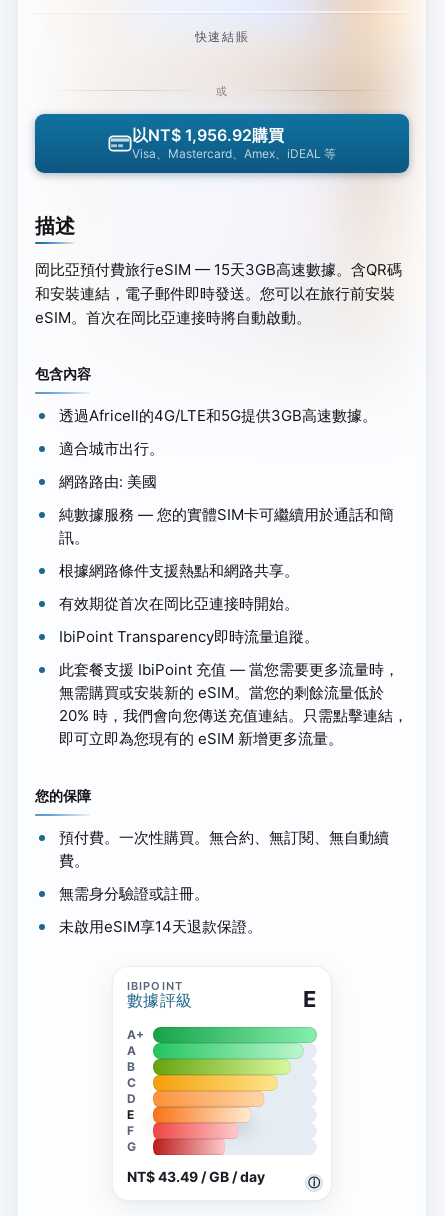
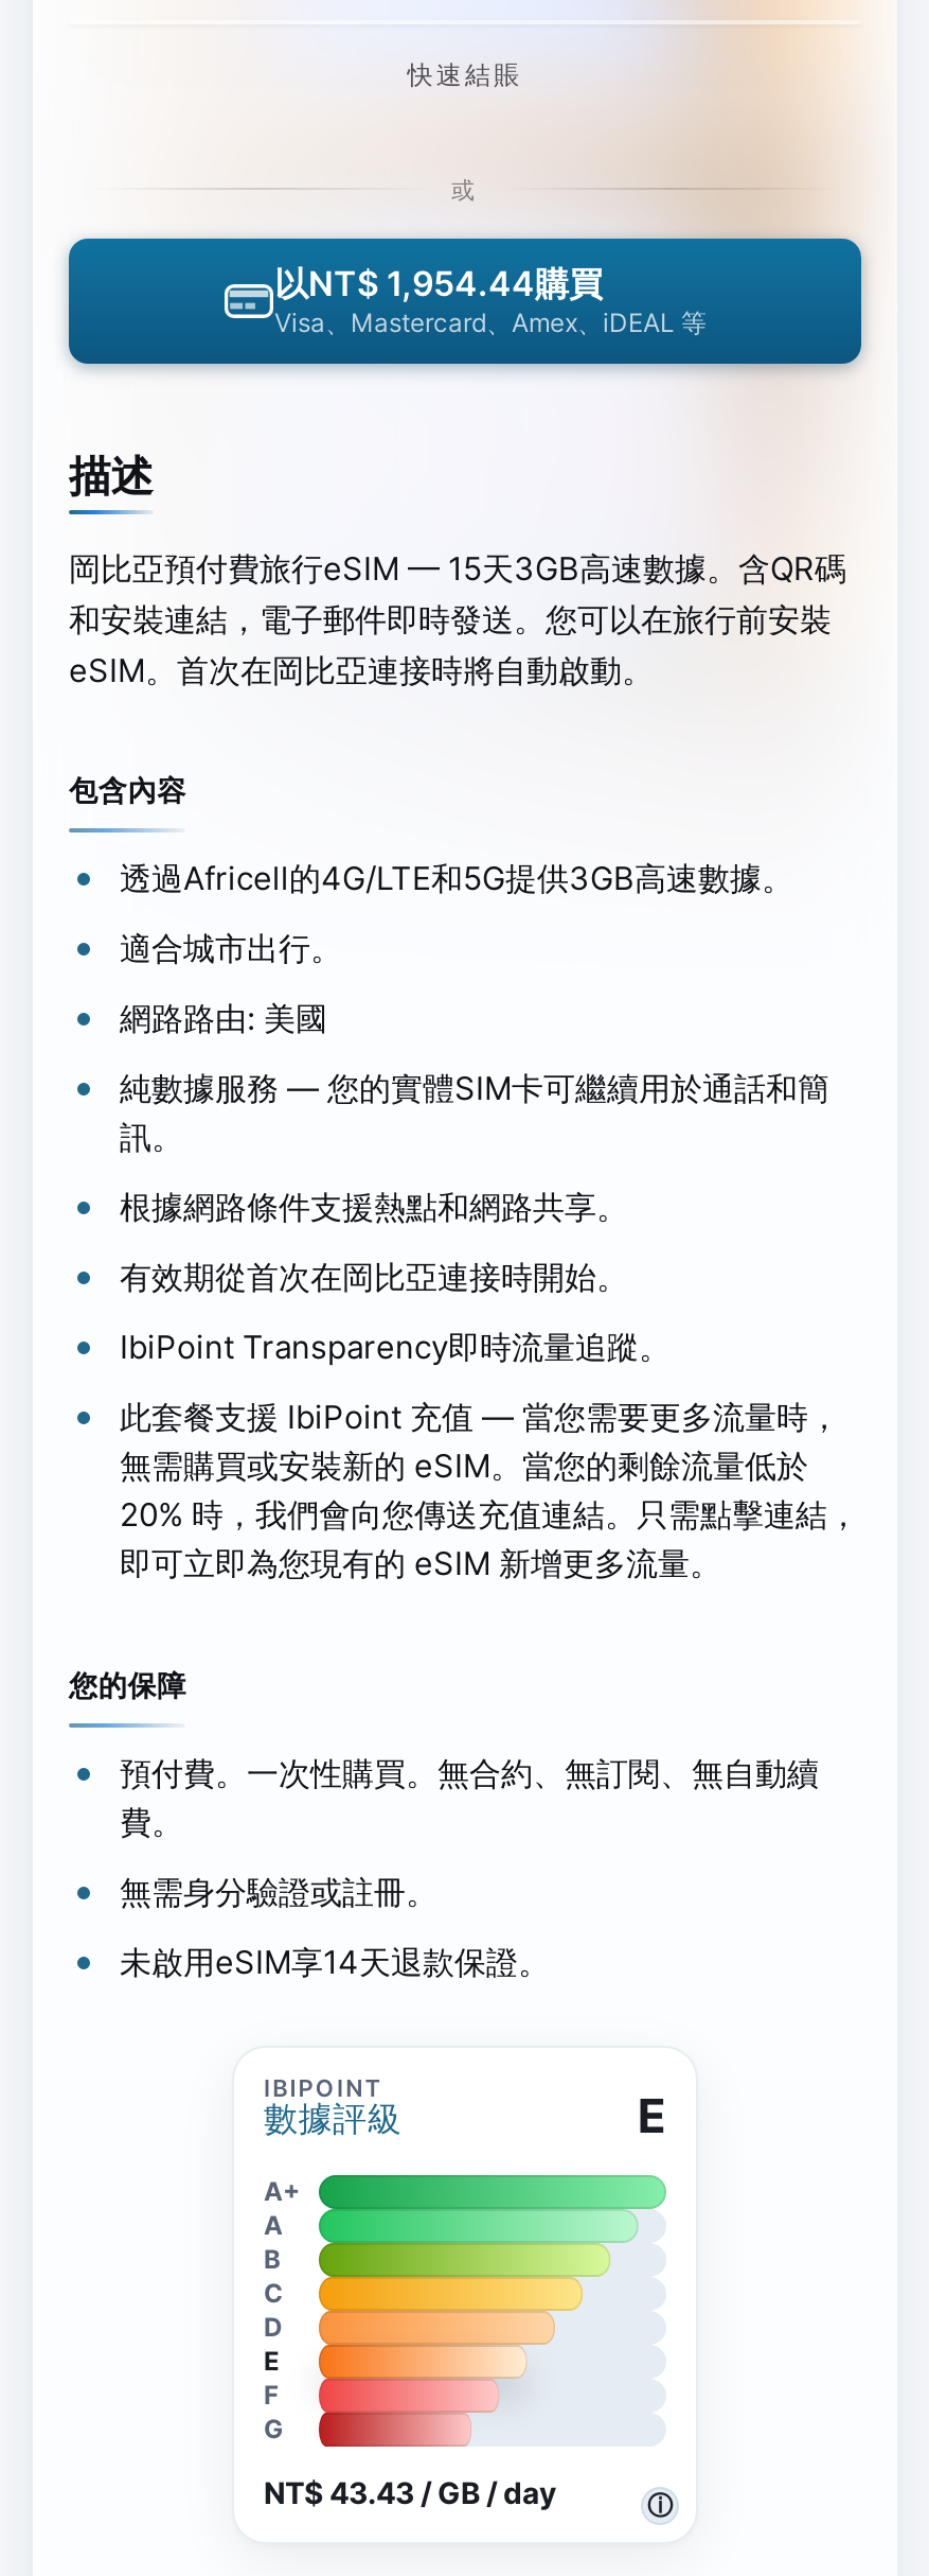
- 以NT$ 1,956.92購買
+ 以NT$ 1,954.44購買

- NT$ 43.49 / GB / day
+ NT$ 43.43 / GB / day
